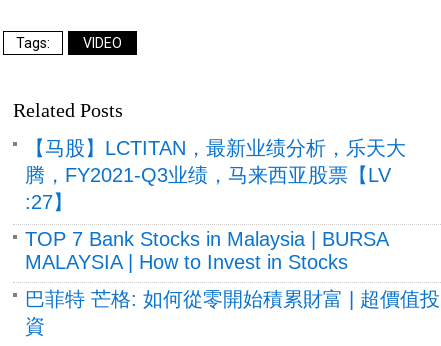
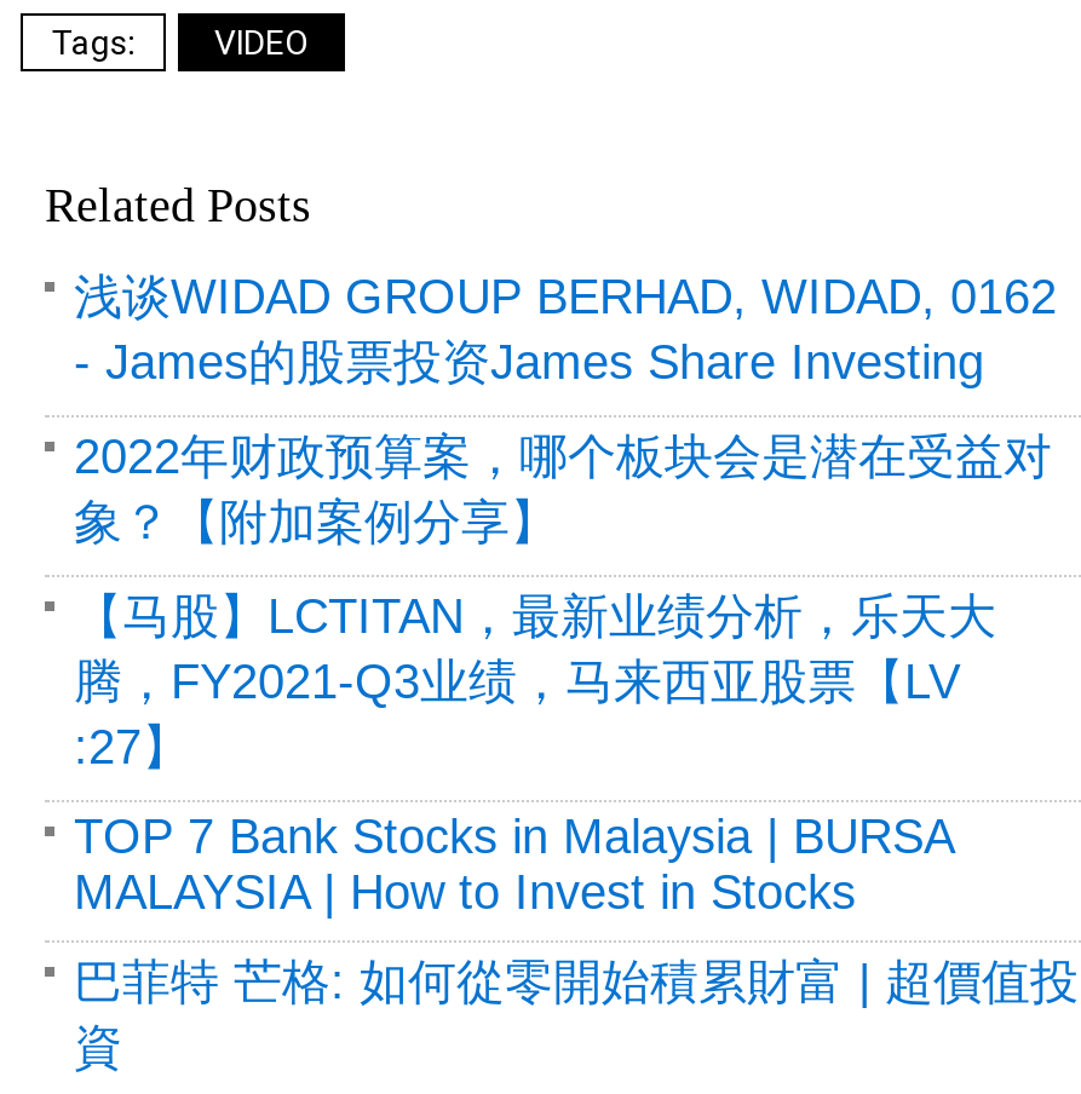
+ 浅谈WIDAD GROUP BERHAD, WIDAD, 0162
+ - James的股票投资James Share Investing
+ 2022年财政预算案，哪个板块会是潜在受益对
+ 象？【附加案例分享】
